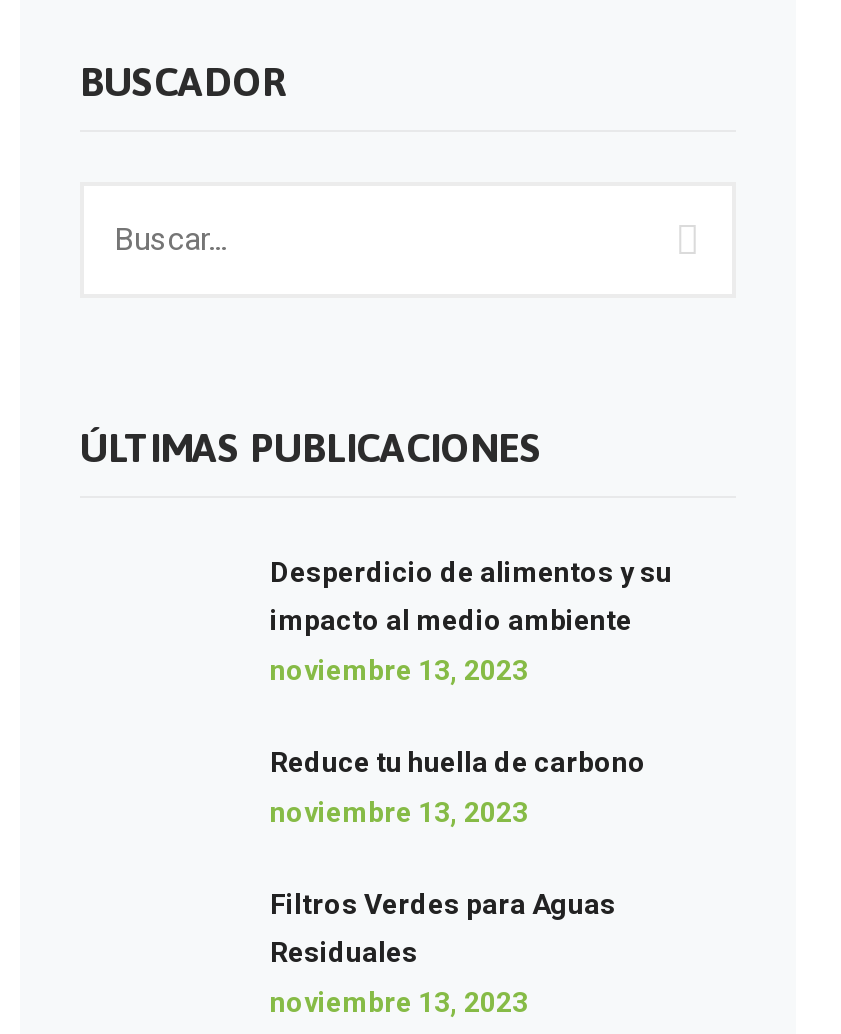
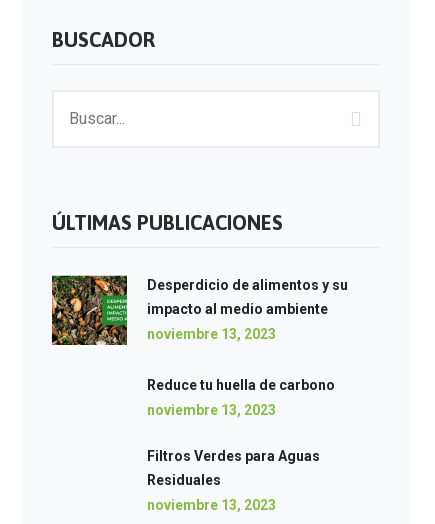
+ [image]
